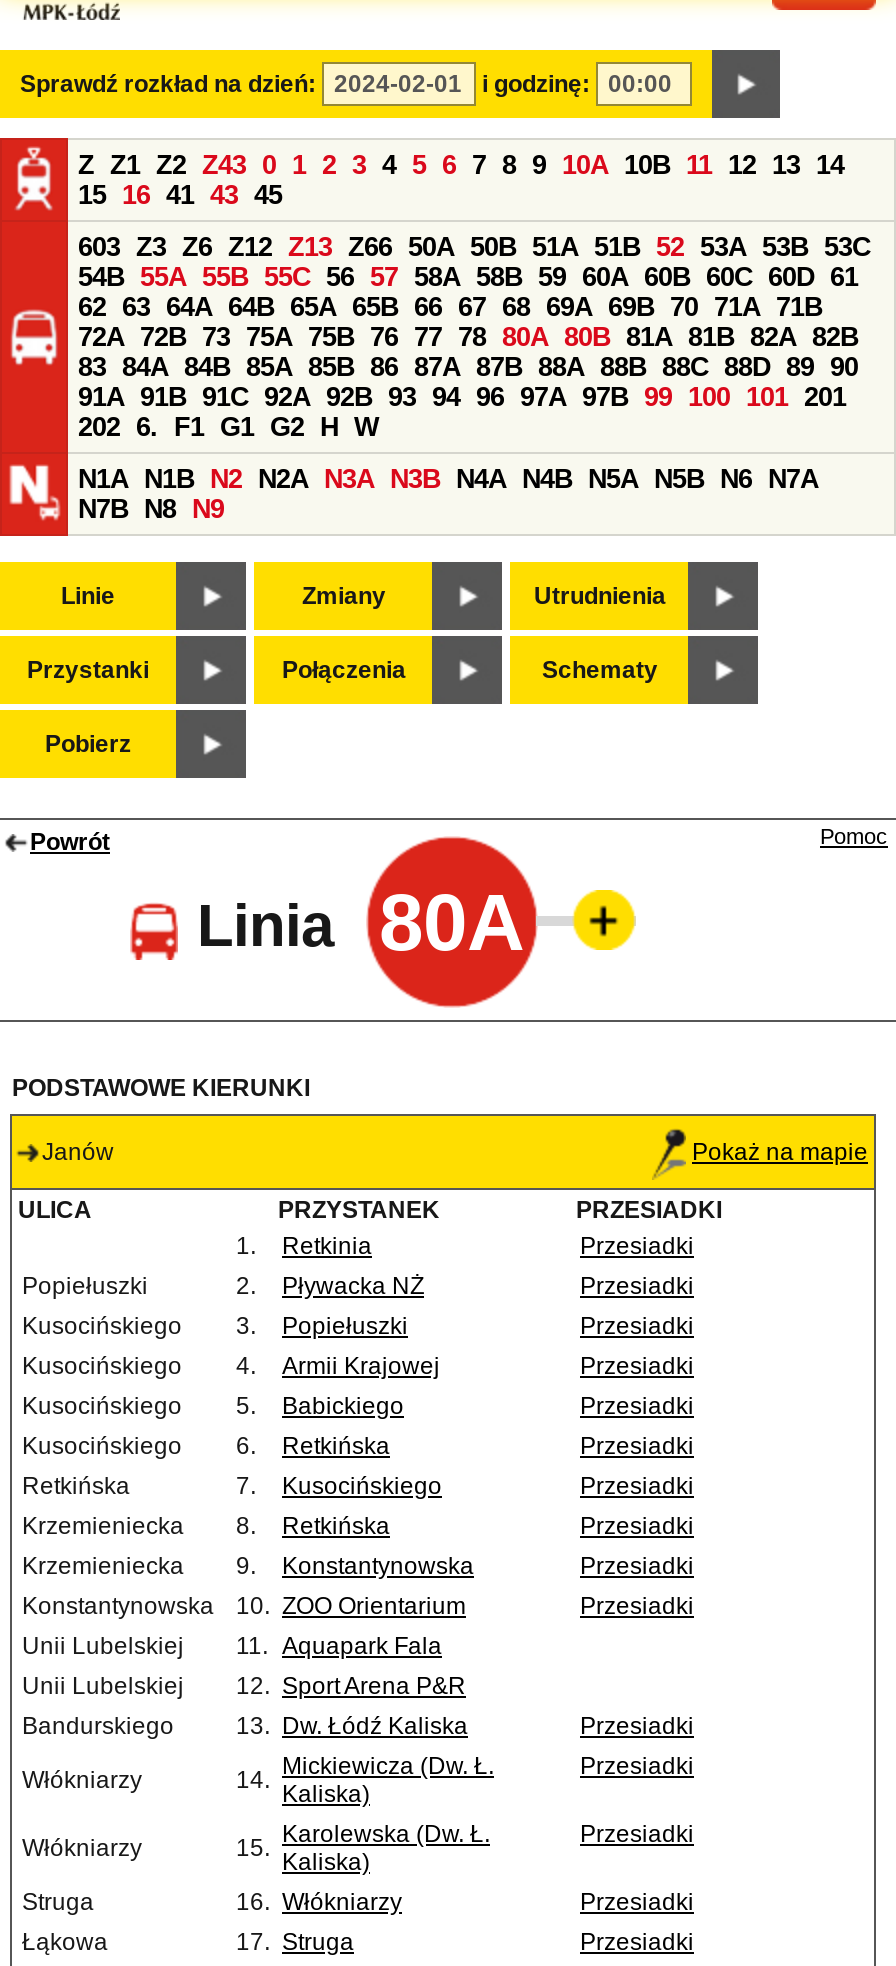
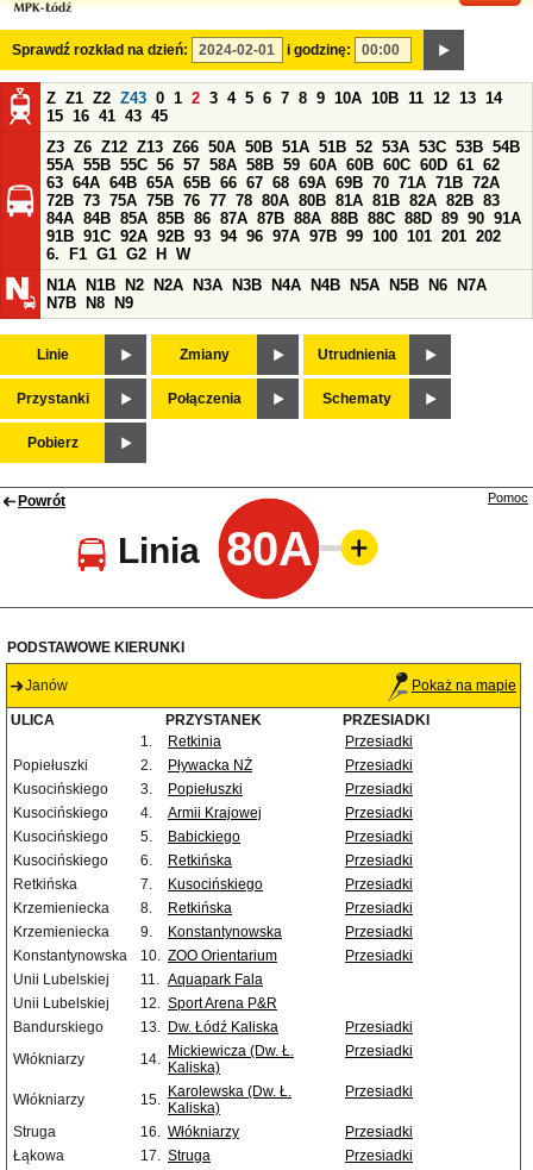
- 603 Z3 Z6 Z12 Z13 Z66 50A 50B 51A 51B 52 53A 53B 53C
- 54B 55A 55B 55C 56 57 58A 58B 59 60A 60B 60C 60D 61
- 62 63 64A 64B 65A 65B 66 67 68 69A 69B 70 71A 71B
- 72A 72B 73 75A 75B 76 77 78 80A 80B 81A 81B 82A 82B
- 83 84A 84B 85A 85B 86 87A 87B 88A 88B 88C 88D 89 90
- 91A 91B 91C 92A 92B 93 94 96 97A 97B 99 100 101 201
- 202 6. F1 G1 G2 H W
+ Z3 Z6 Z12 Z13 Z66 50A 50B 51A 51B 52 53A 53C 53B 54B
+ 55A 55B 55C 56 57 58A 58B 59 60A 60B 60C 60D 61 62
+ 63 64A 64B 65A 65B 66 67 68 69A 69B 70 71A 71B 72A
+ 72B 73 75A 75B 76 77 78 80A 80B 81A 81B 82A 82B 83
+ 84A 84B 85A 85B 86 87A 87B 88A 88B 88C 88D 89 90 91A
+ 91B 91C 92A 92B 93 94 96 97A 97B 99 100 101 201 202
+ 6. F1 G1 G2 H W
